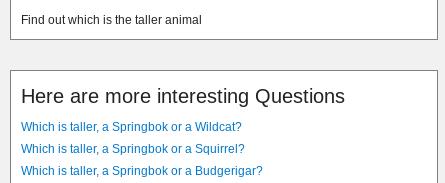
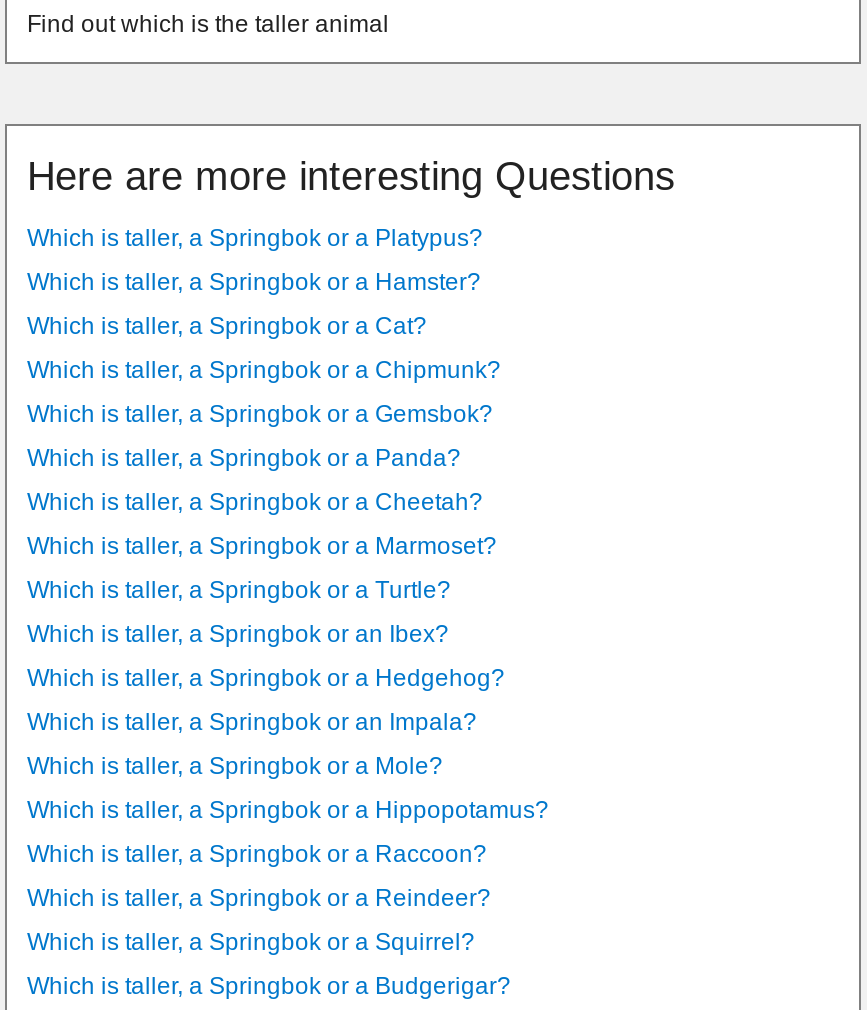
- Which is taller, a Springbok or a Wildcat?
+ Which is taller, a Springbok or a Platypus?
+ Which is taller, a Springbok or a Hamster?
+ Which is taller, a Springbok or a Cat?
+ Which is taller, a Springbok or a Chipmunk?
+ Which is taller, a Springbok or a Gemsbok?
+ Which is taller, a Springbok or a Panda?
+ Which is taller, a Springbok or a Cheetah?
+ Which is taller, a Springbok or a Marmoset?
+ Which is taller, a Springbok or a Turtle?
+ Which is taller, a Springbok or an Ibex?
+ Which is taller, a Springbok or a Hedgehog?
+ Which is taller, a Springbok or an Impala?
+ Which is taller, a Springbok or a Mole?
+ Which is taller, a Springbok or a Hippopotamus?
+ Which is taller, a Springbok or a Raccoon?
+ Which is taller, a Springbok or a Reindeer?
